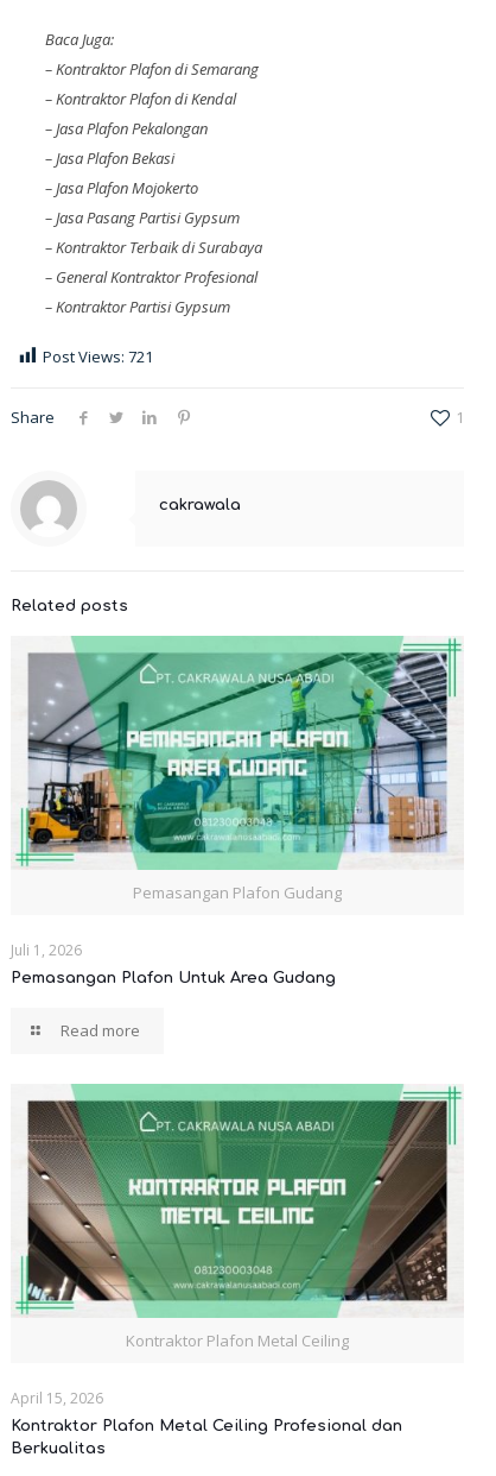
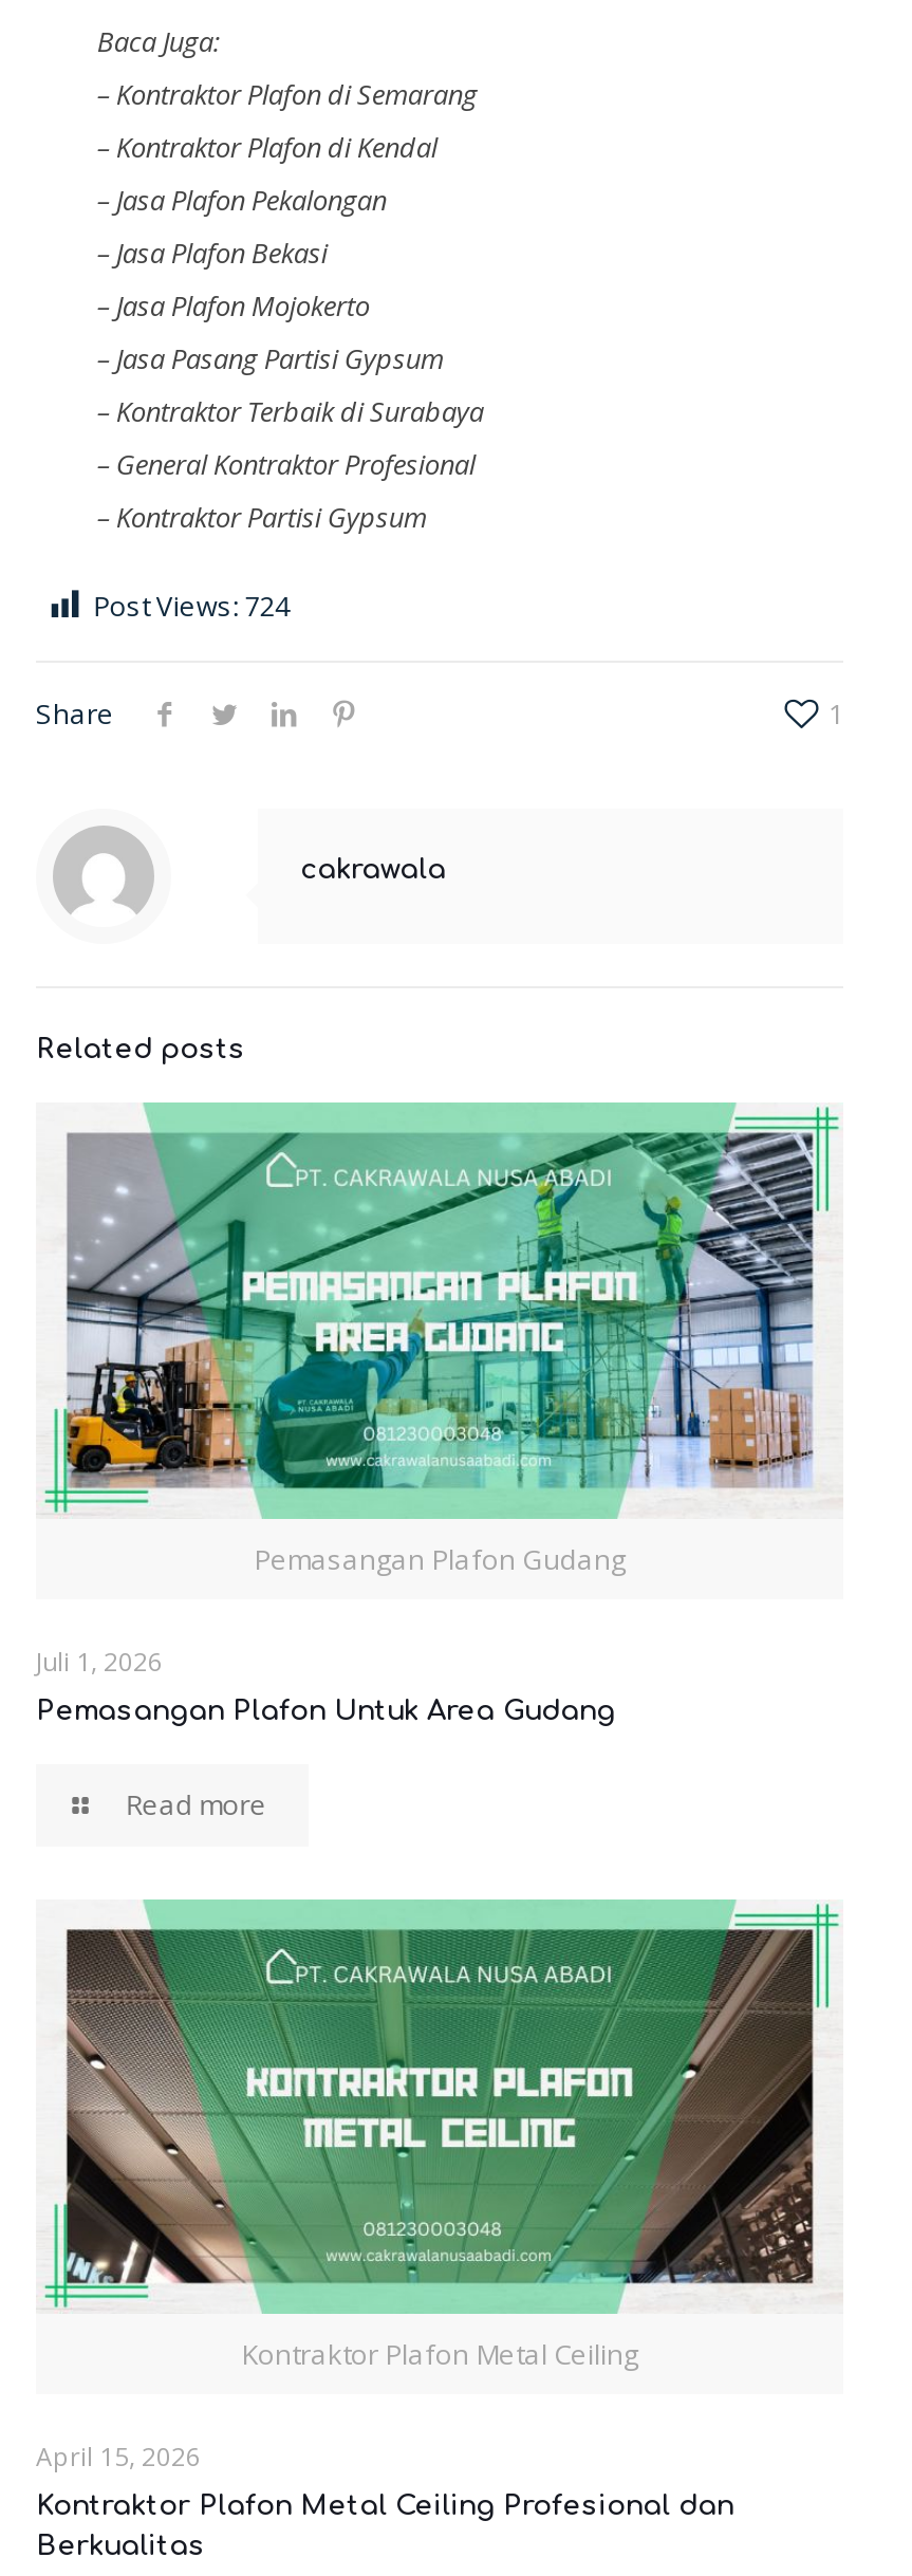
- Post Views: 721
+ Post Views: 724
